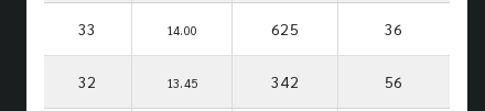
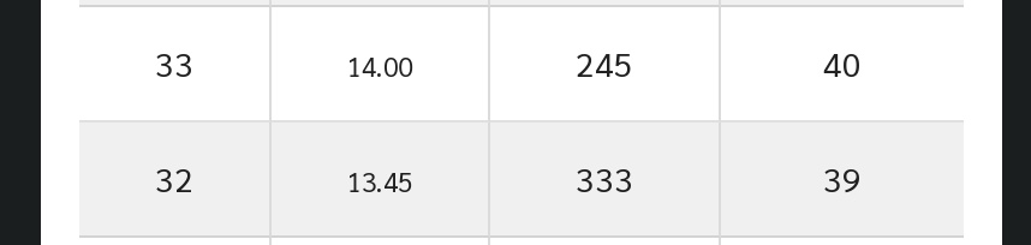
- 625
+ 245

- 36
+ 40

- 342
+ 333

- 56
+ 39
